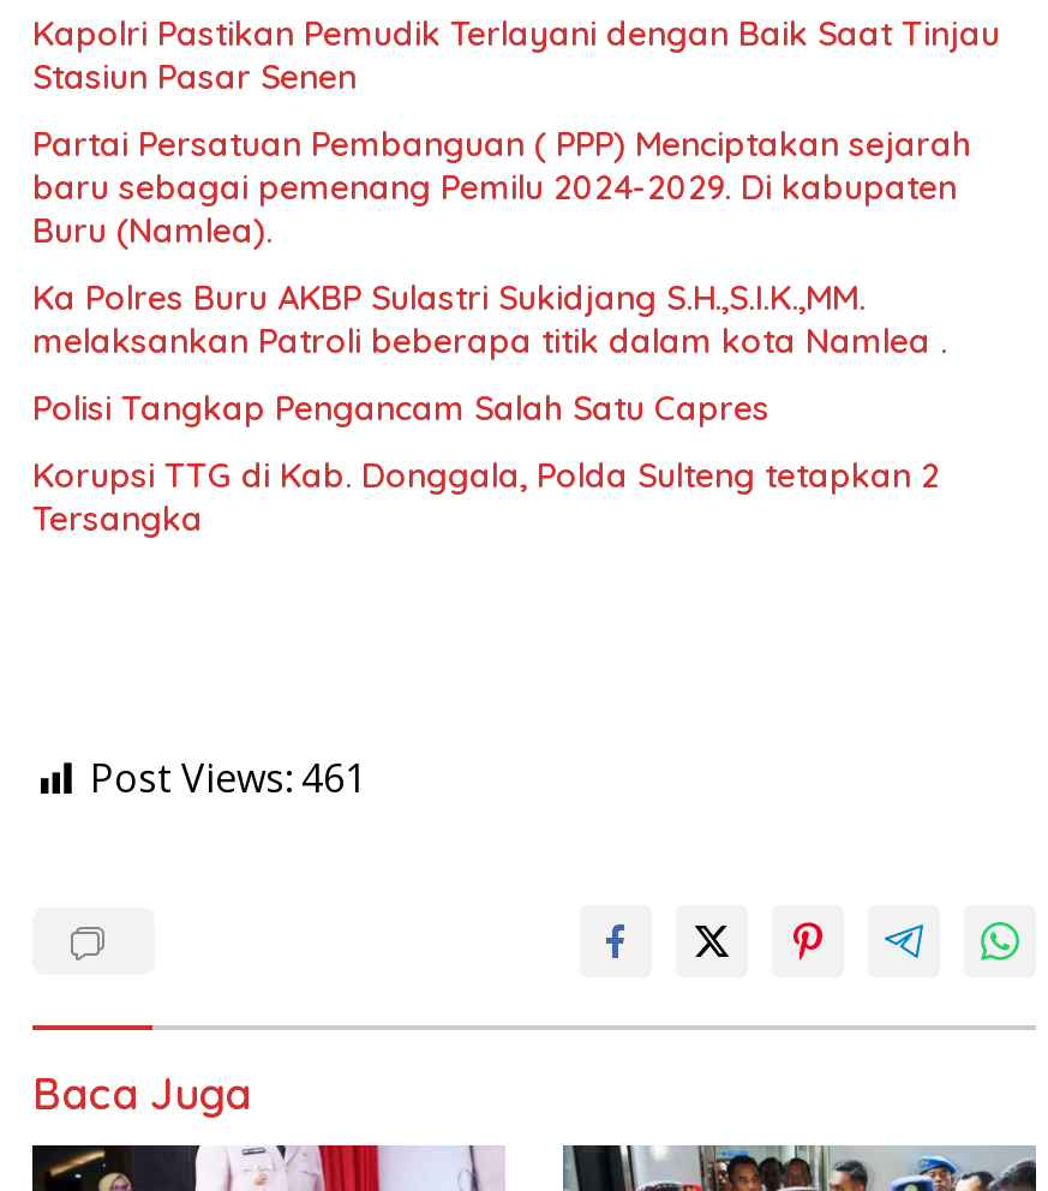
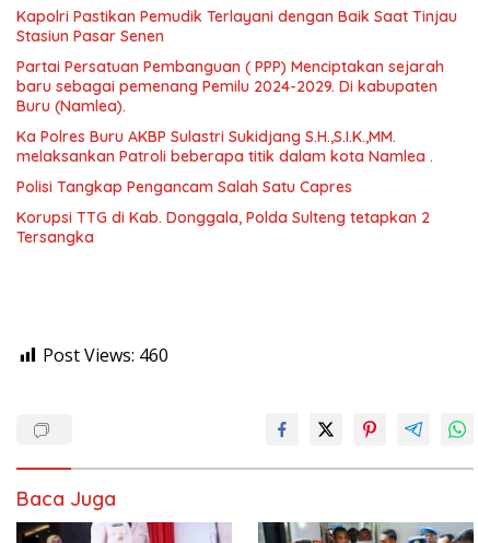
- Post Views: 461
+ Post Views: 460
